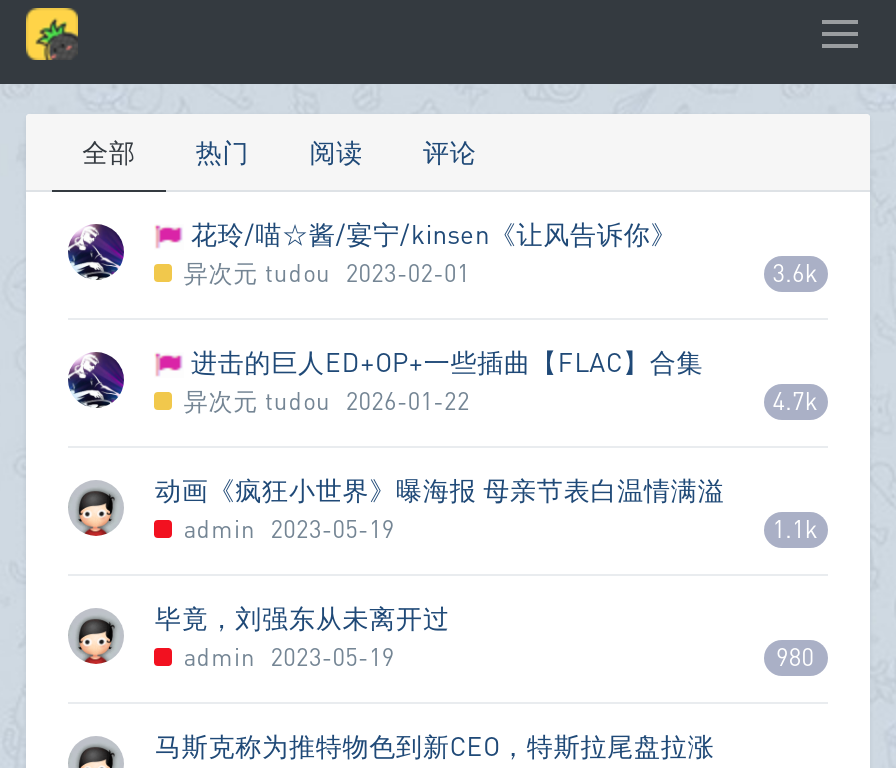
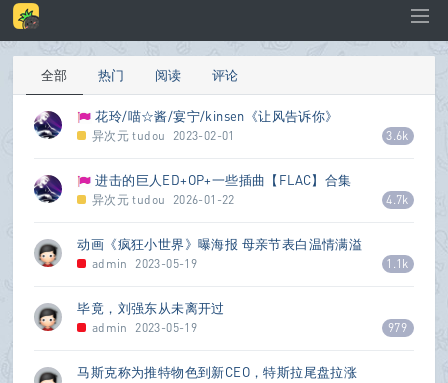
- 980
+ 979
